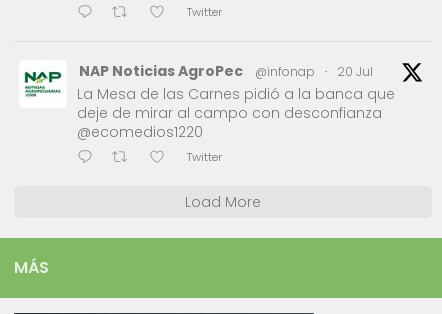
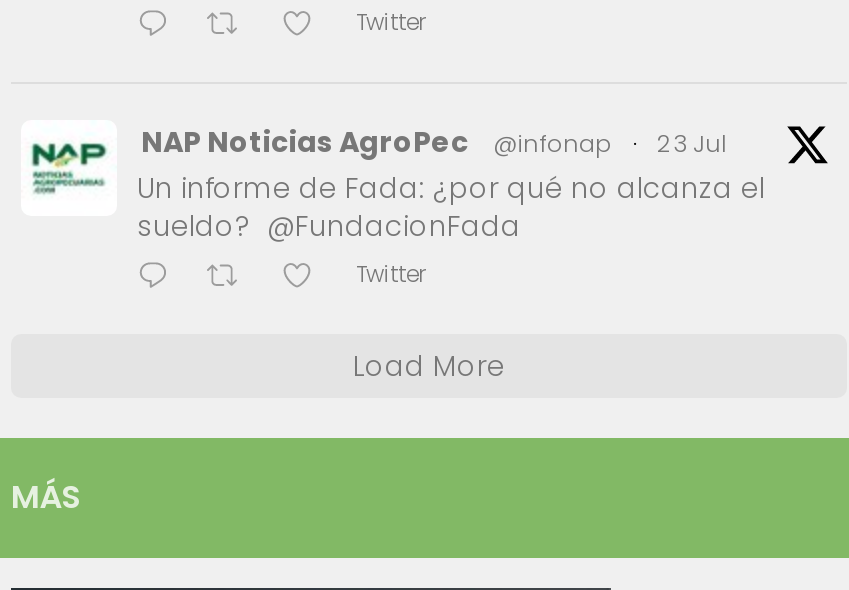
- 20 Jul
- La Mesa de las Carnes pidió a la banca que
- deje de mirar al campo con desconfianza
- @ecomedios1220
+ 23 Jul
+ Un informe de Fada: ¿por qué no alcanza el
+ sueldo? @FundacionFada
